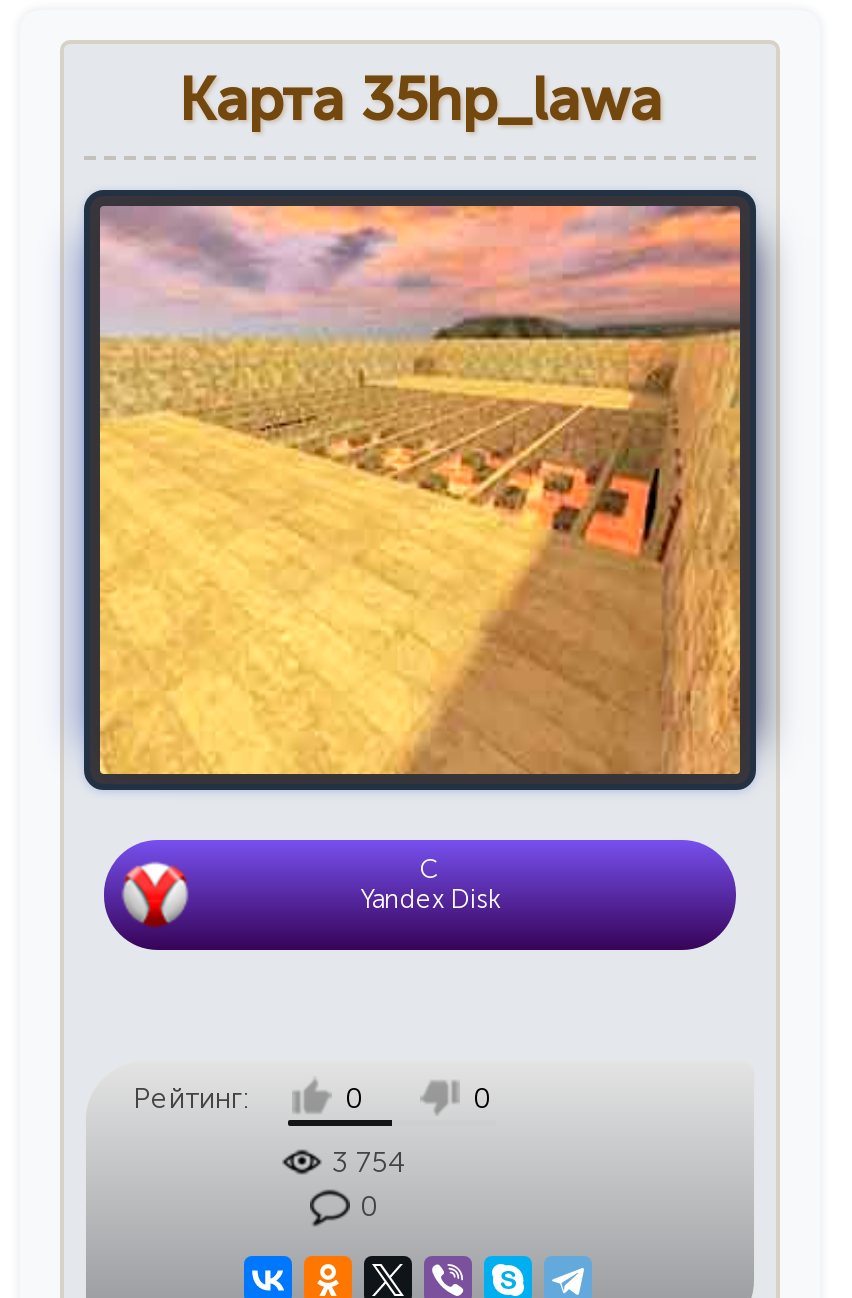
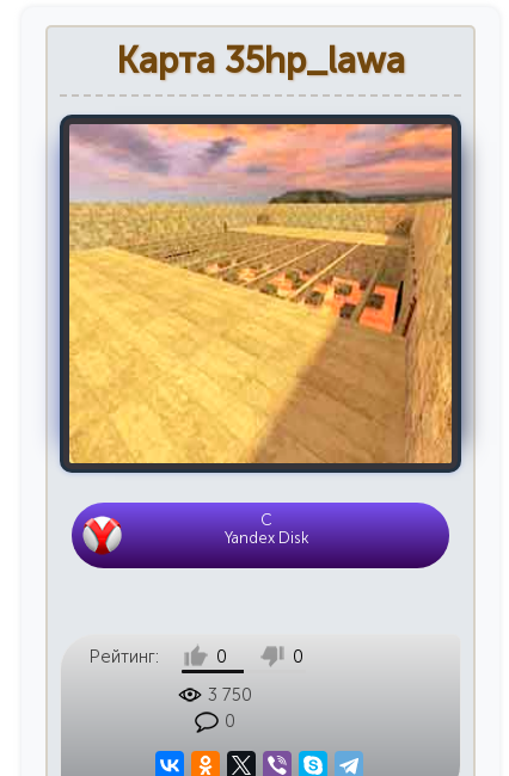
- 3 754
+ 3 750
